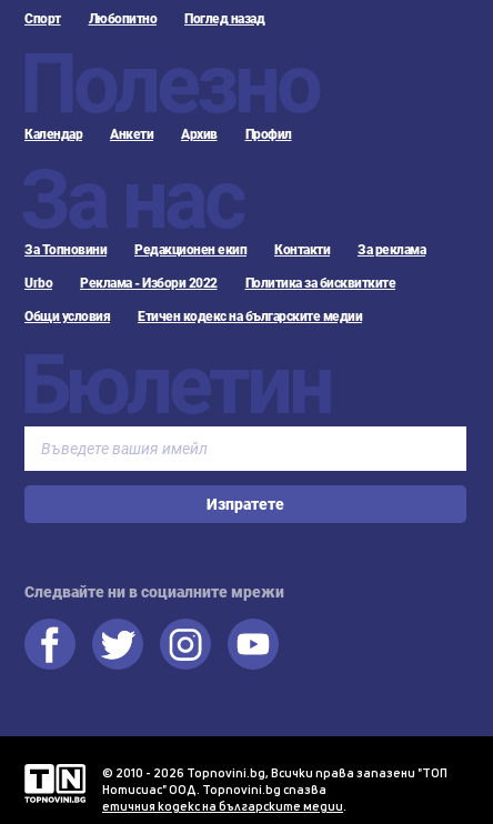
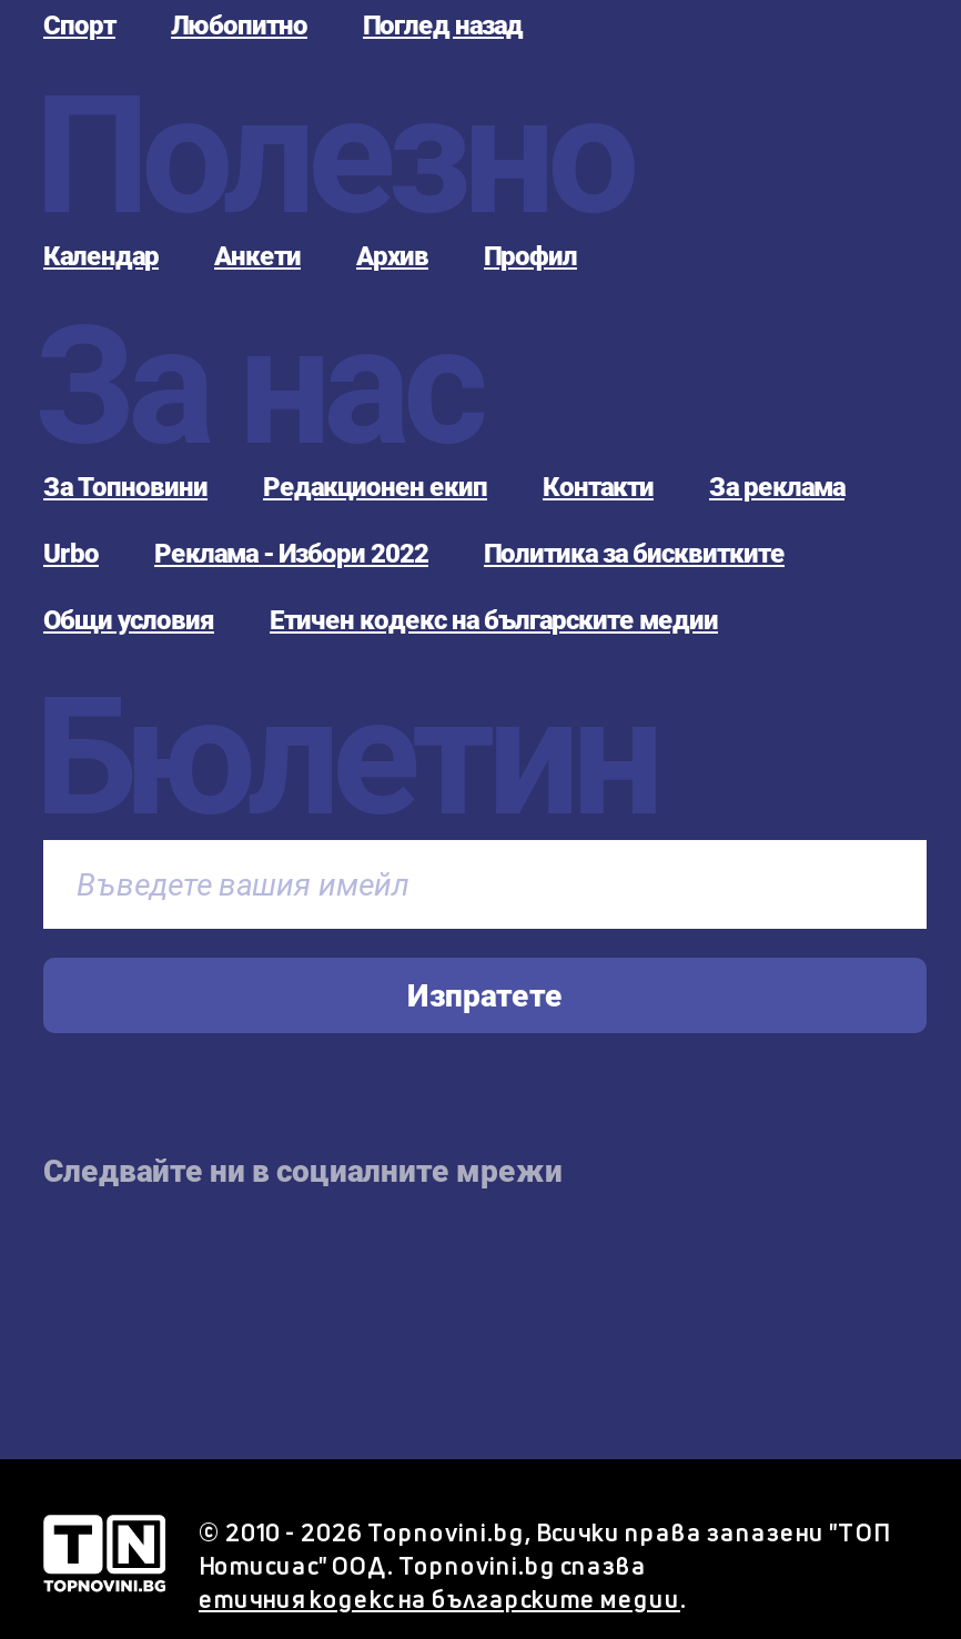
- [image]

- [image]

- [image]

- [image]
